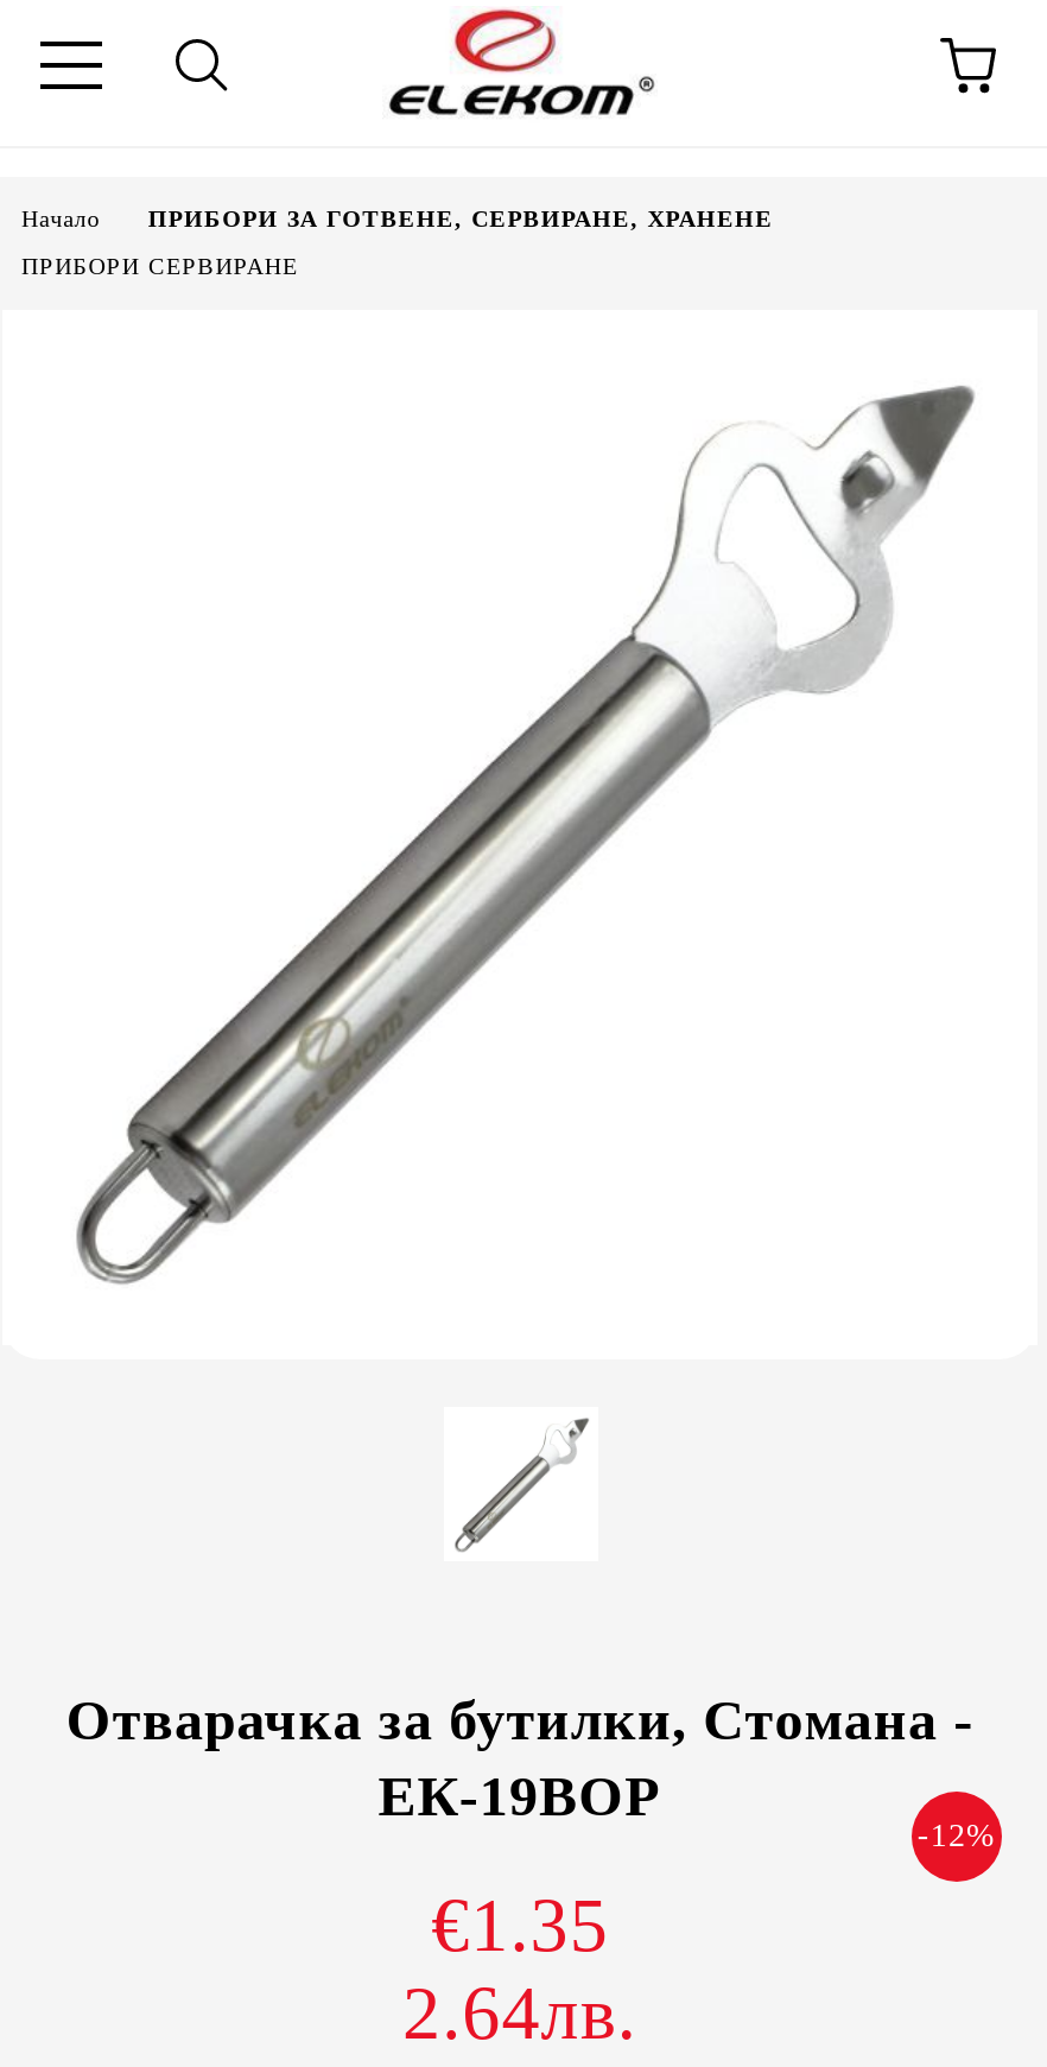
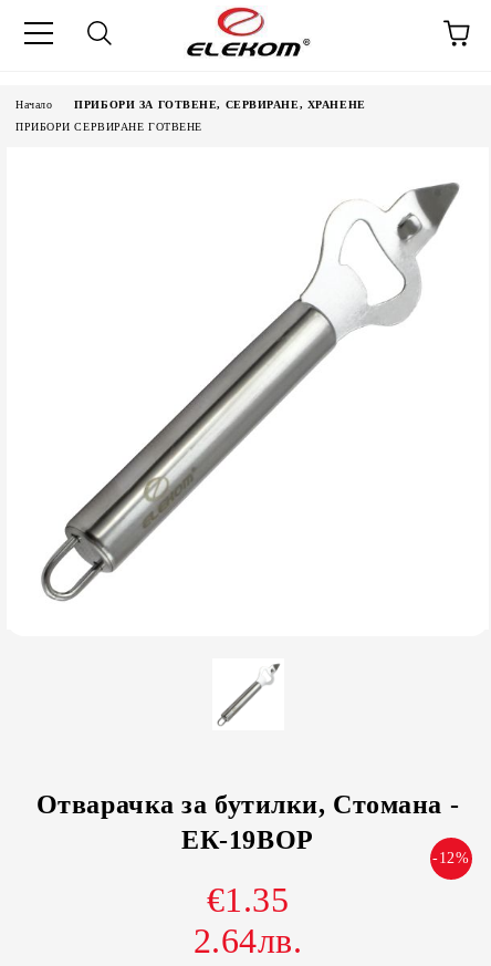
- ПРИБОРИ СЕРВИРАНЕ
+ ПРИБОРИ СЕРВИРАНЕ ГОТВЕНЕ
